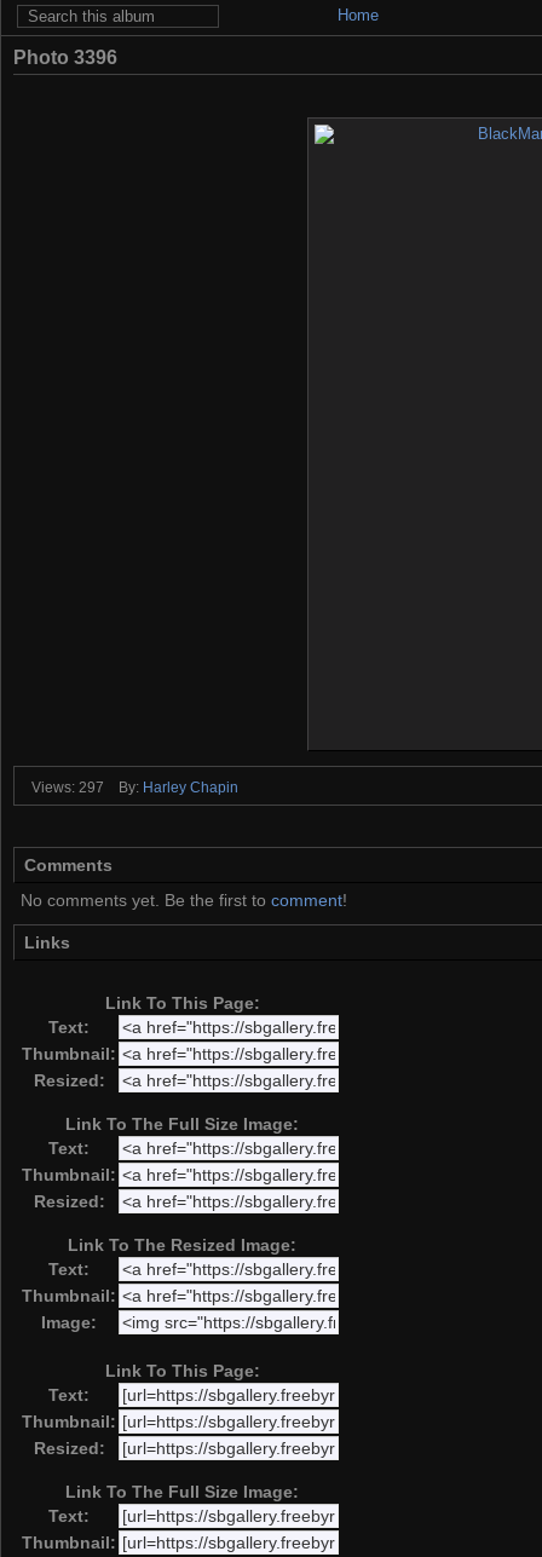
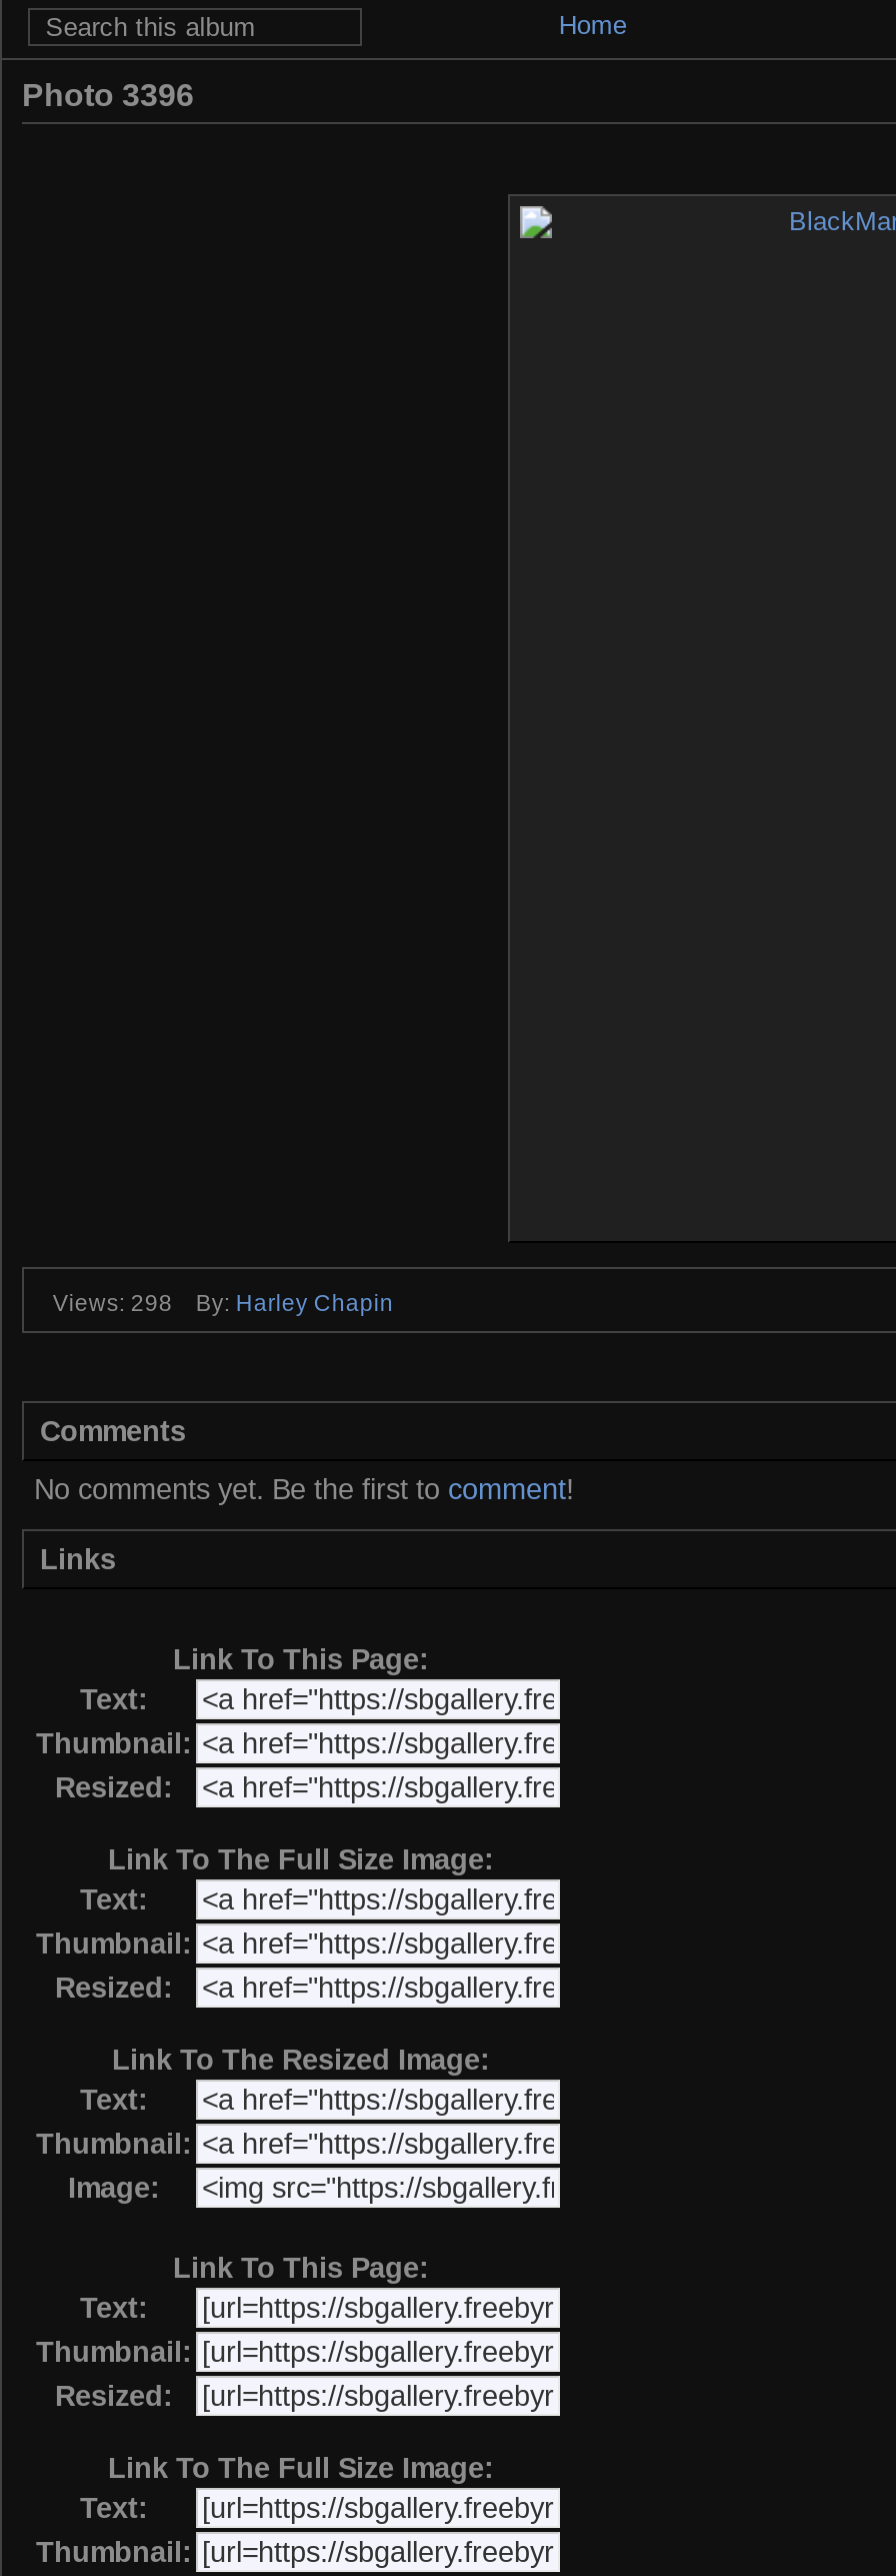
- Views: 297 By: Harley Chapin
+ Views: 298 By: Harley Chapin
